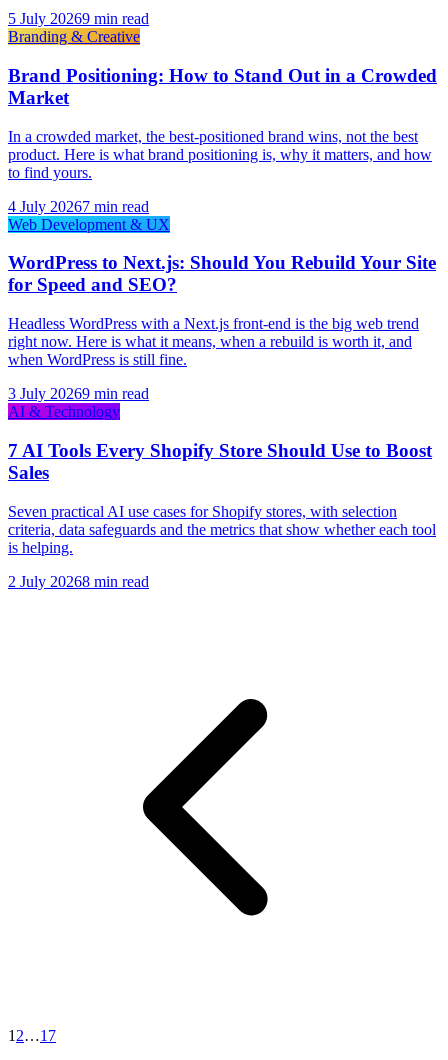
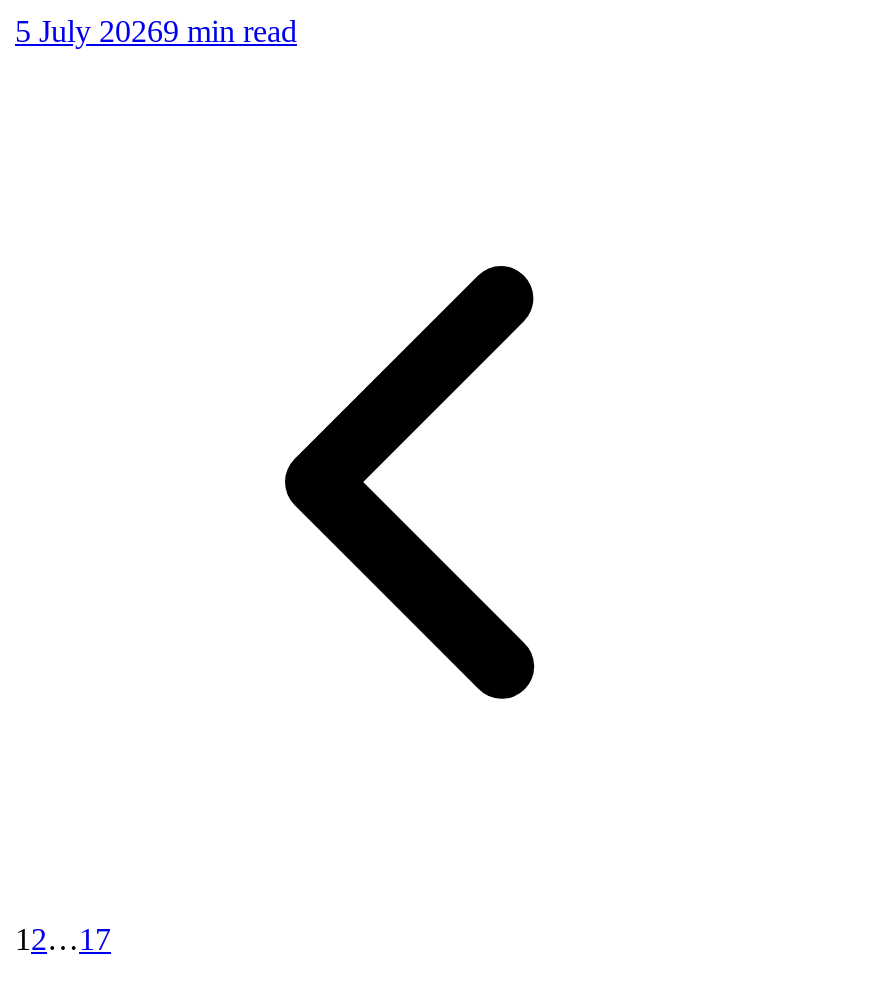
- Branding & Creative
- Brand Positioning: How to Stand Out in a Crowded
- Market
- In a crowded market, the best-positioned brand wins, not the best
- product. Here is what brand positioning is, why it matters, and how
- to find yours.
- 4 July 20267 min read
- Web Development & UX
- WordPress to Next.js: Should You Rebuild Your Site
- for Speed and SEO?
- Headless WordPress with a Next.js front-end is the big web trend
- right now. Here is what it means, when a rebuild is worth it, and
- when WordPress is still fine.
- 3 July 20269 min read
- AI & Technology
- 7 AI Tools Every Shopify Store Should Use to Boost
- Sales
- Seven practical AI use cases for Shopify stores, with selection
- criteria, data safeguards and the metrics that show whether each tool
- is helping.
- 2 July 20268 min read
